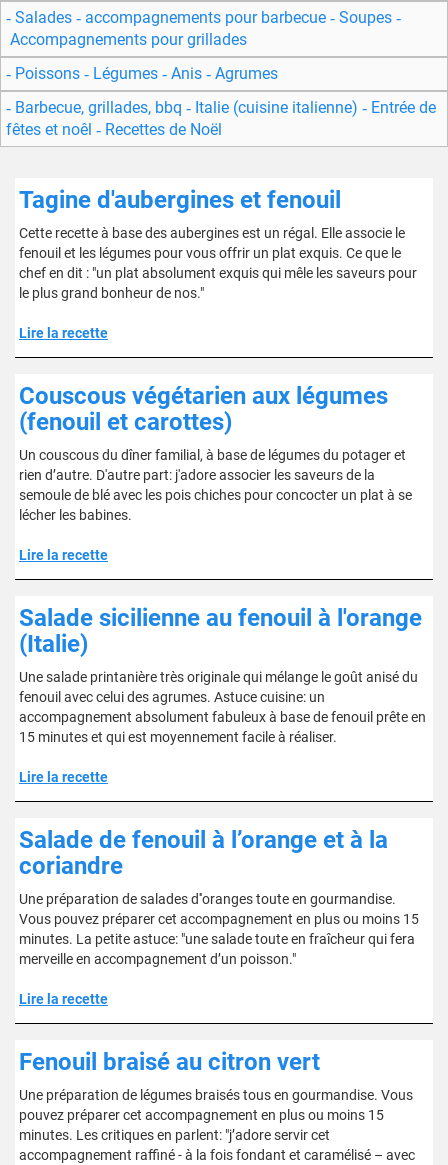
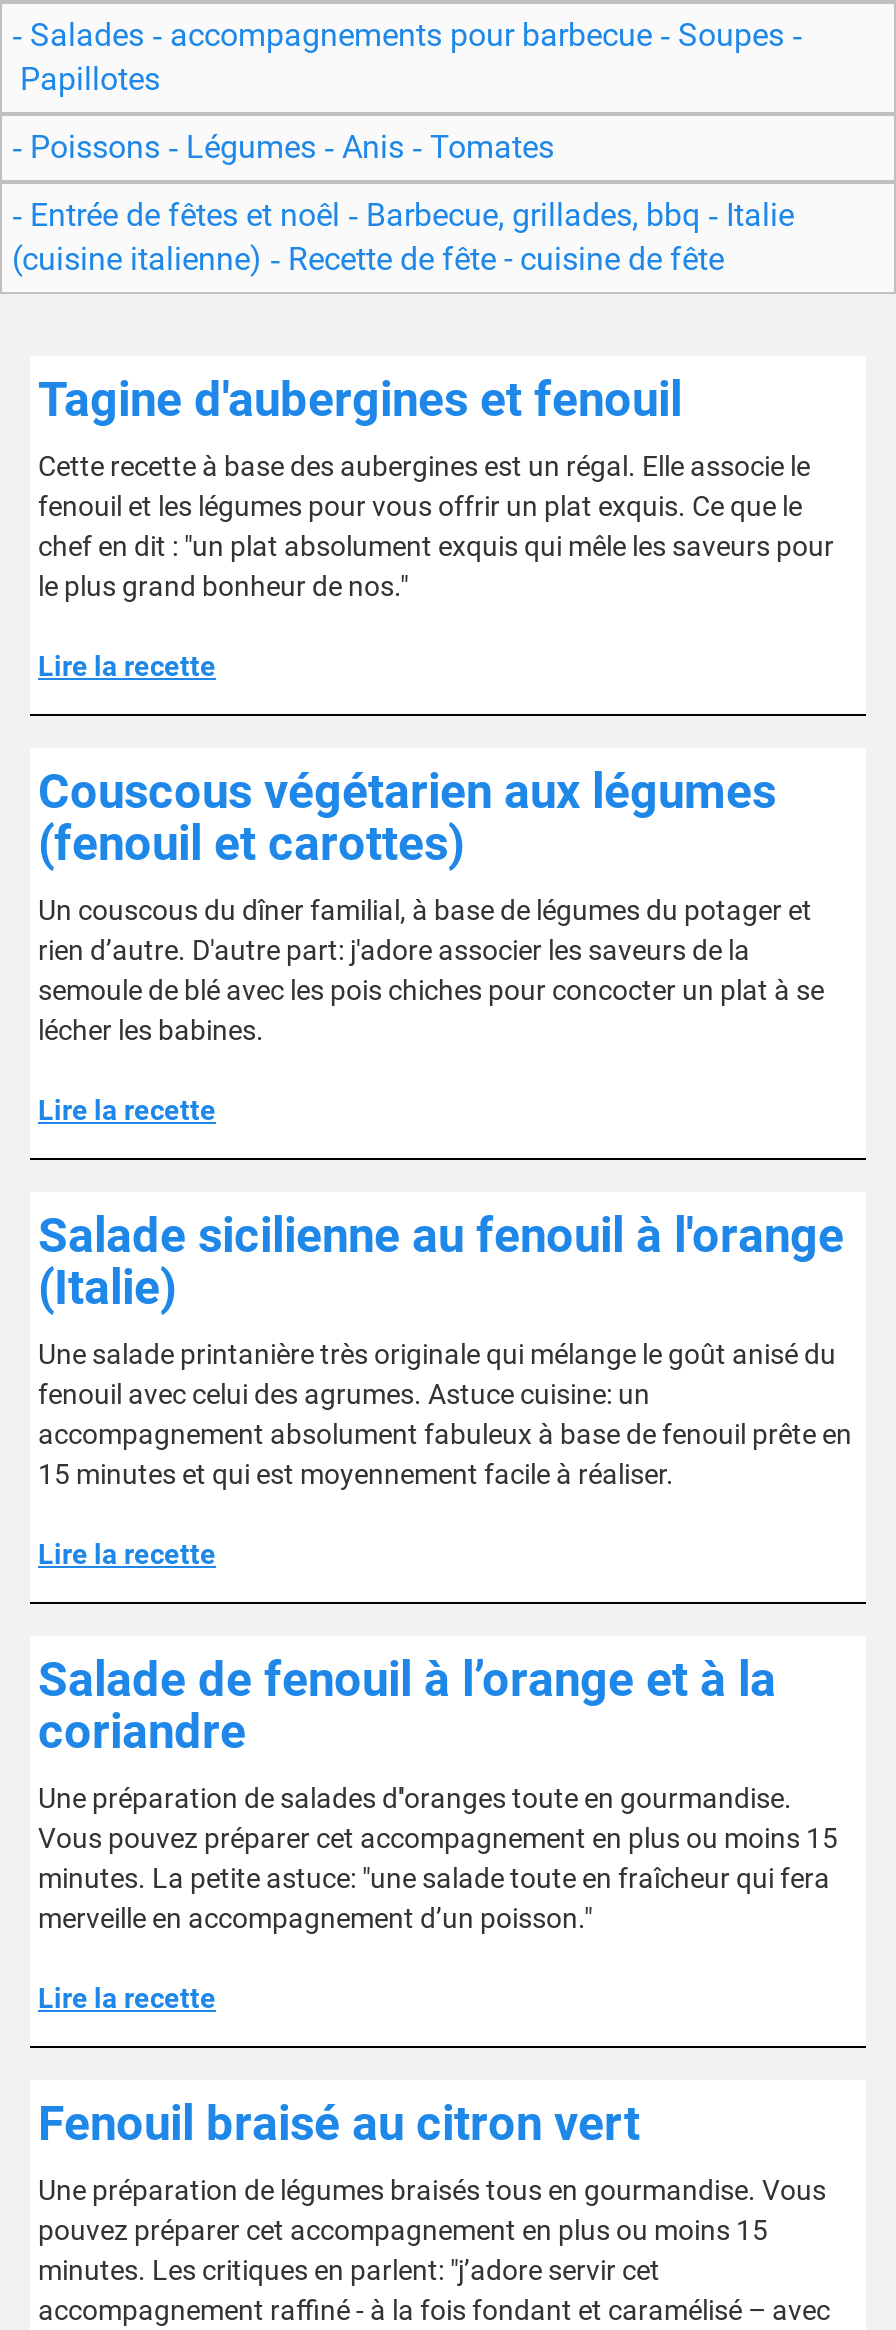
- Accompagnements pour grillades
+ Papillotes

- Poissons Légumes Anis Agrumes
+ Poissons Légumes Anis Tomates

- Barbecue, grillades, bbq Italie (cuisine italienne) Entrée de
- fêtes et noêl Recettes de Noël
+ Entrée de fêtes et noêl Barbecue, grillades, bbq Italie
+ (cuisine italienne) Recette de fête - cuisine de fête
